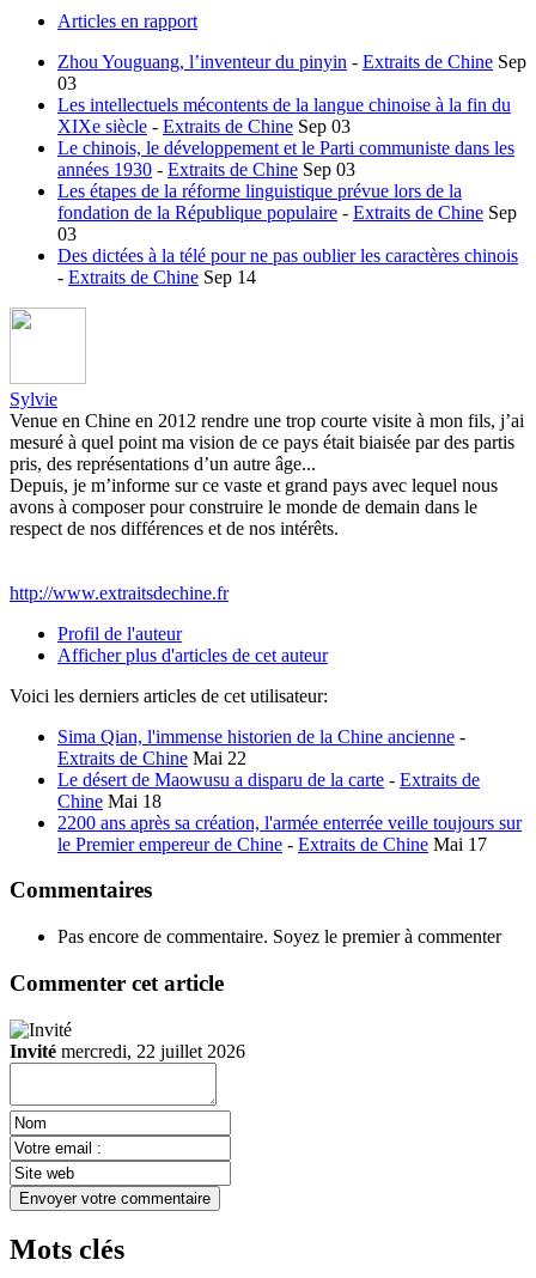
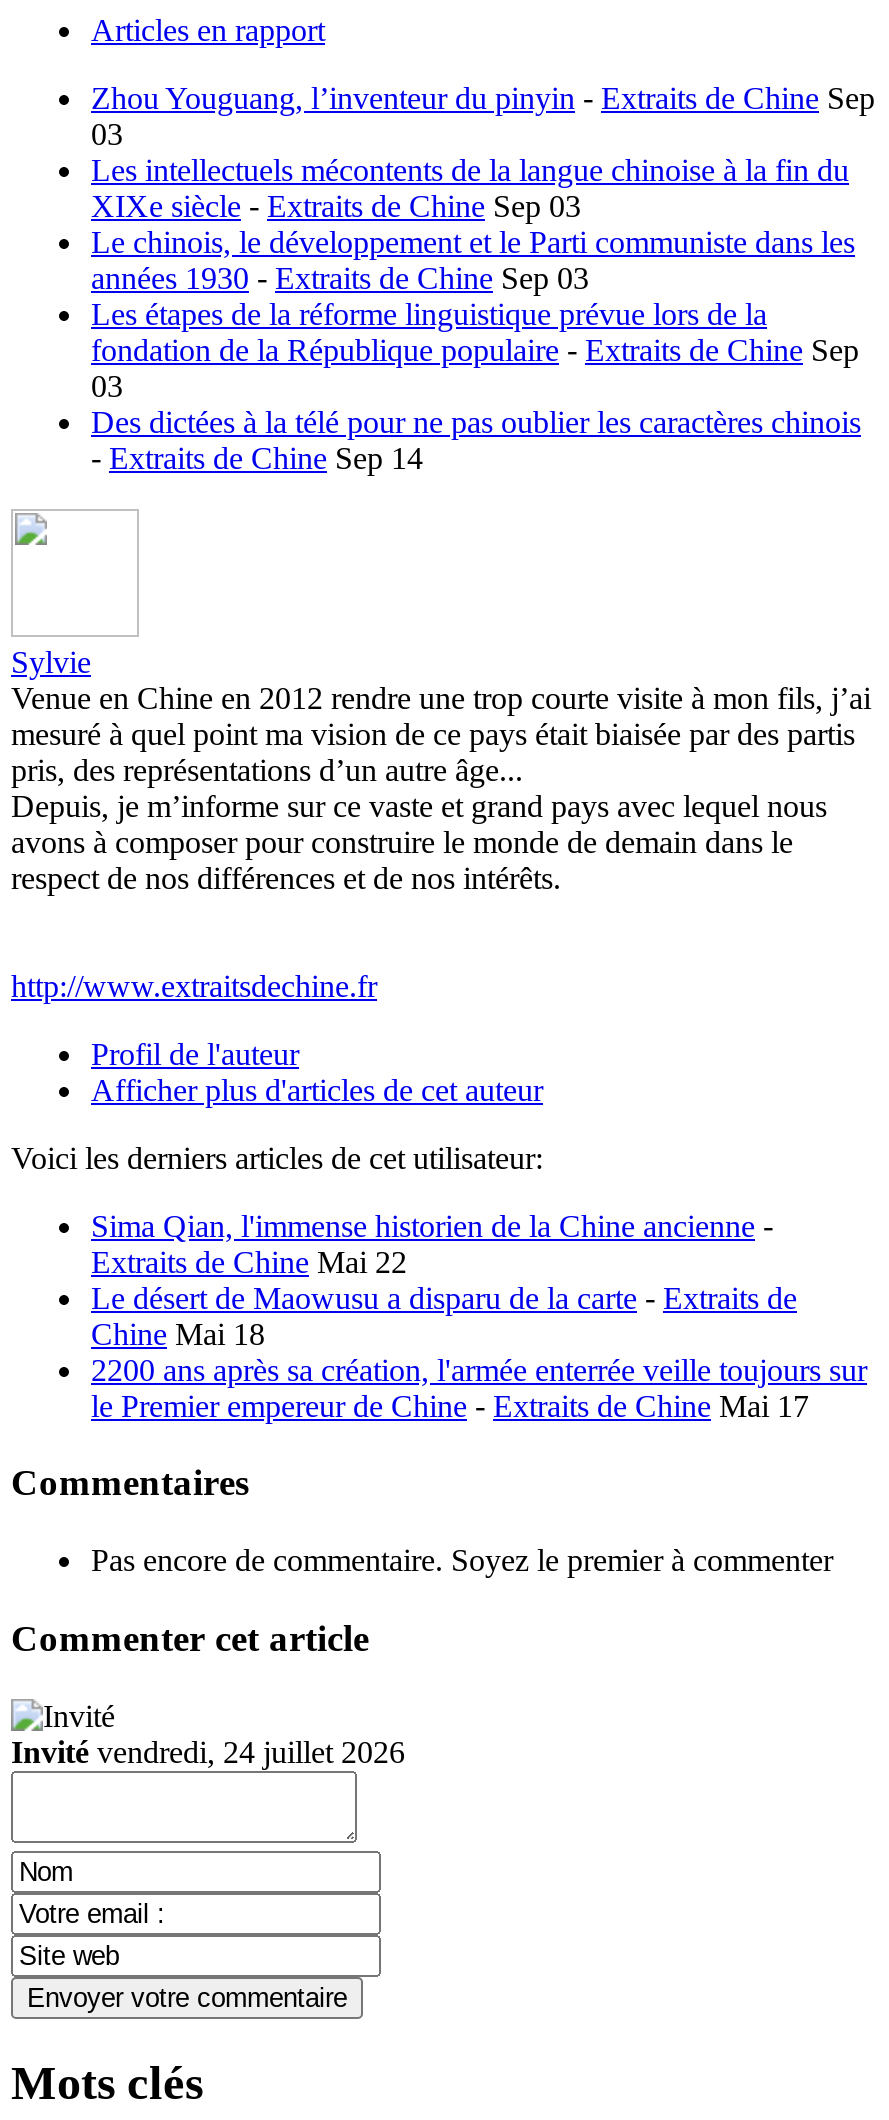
- Invité mercredi, 22 juillet 2026
+ Invité vendredi, 24 juillet 2026
